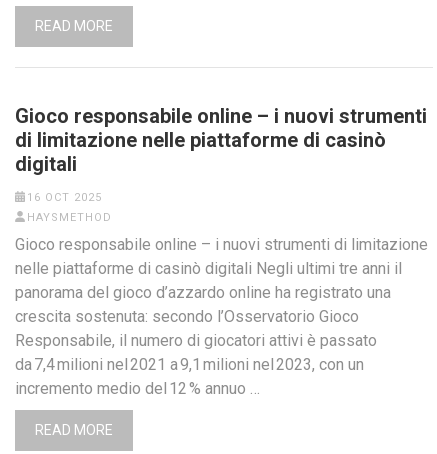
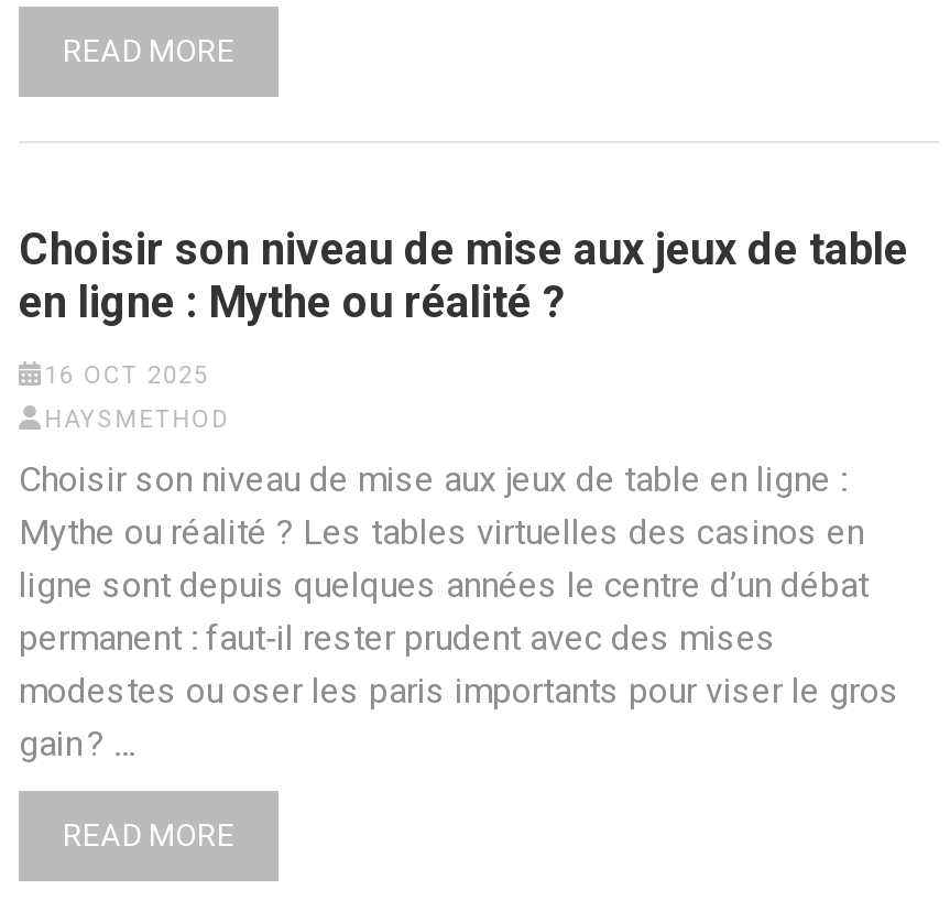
- Gioco responsabile online – i nuovi strumenti
- di limitazione nelle piattaforme di casinò
- digitali
+ Choisir son niveau de mise aux jeux de table
+ en ligne : Mythe ou réalité ?

- Gioco responsabile online – i nuovi strumenti di limitazione
- nelle piattaforme di casinò digitali Negli ultimi tre anni il
- panorama del gioco d’azzardo online ha registrato una
- crescita sostenuta: secondo l’Osservatorio Gioco
- Responsabile, il numero di giocatori attivi è passato
- da 7,4 milioni nel 2021 a 9,1 milioni nel 2023, con un
- incremento medio del 12 % annuo …
+ Choisir son niveau de mise aux jeux de table en ligne :
+ Mythe ou réalité ? Les tables virtuelles des casinos en
+ ligne sont depuis quelques années le centre d’un débat
+ permanent : faut‑il rester prudent avec des mises
+ modestes ou oser les paris importants pour viser le gros
+ gain ? …
